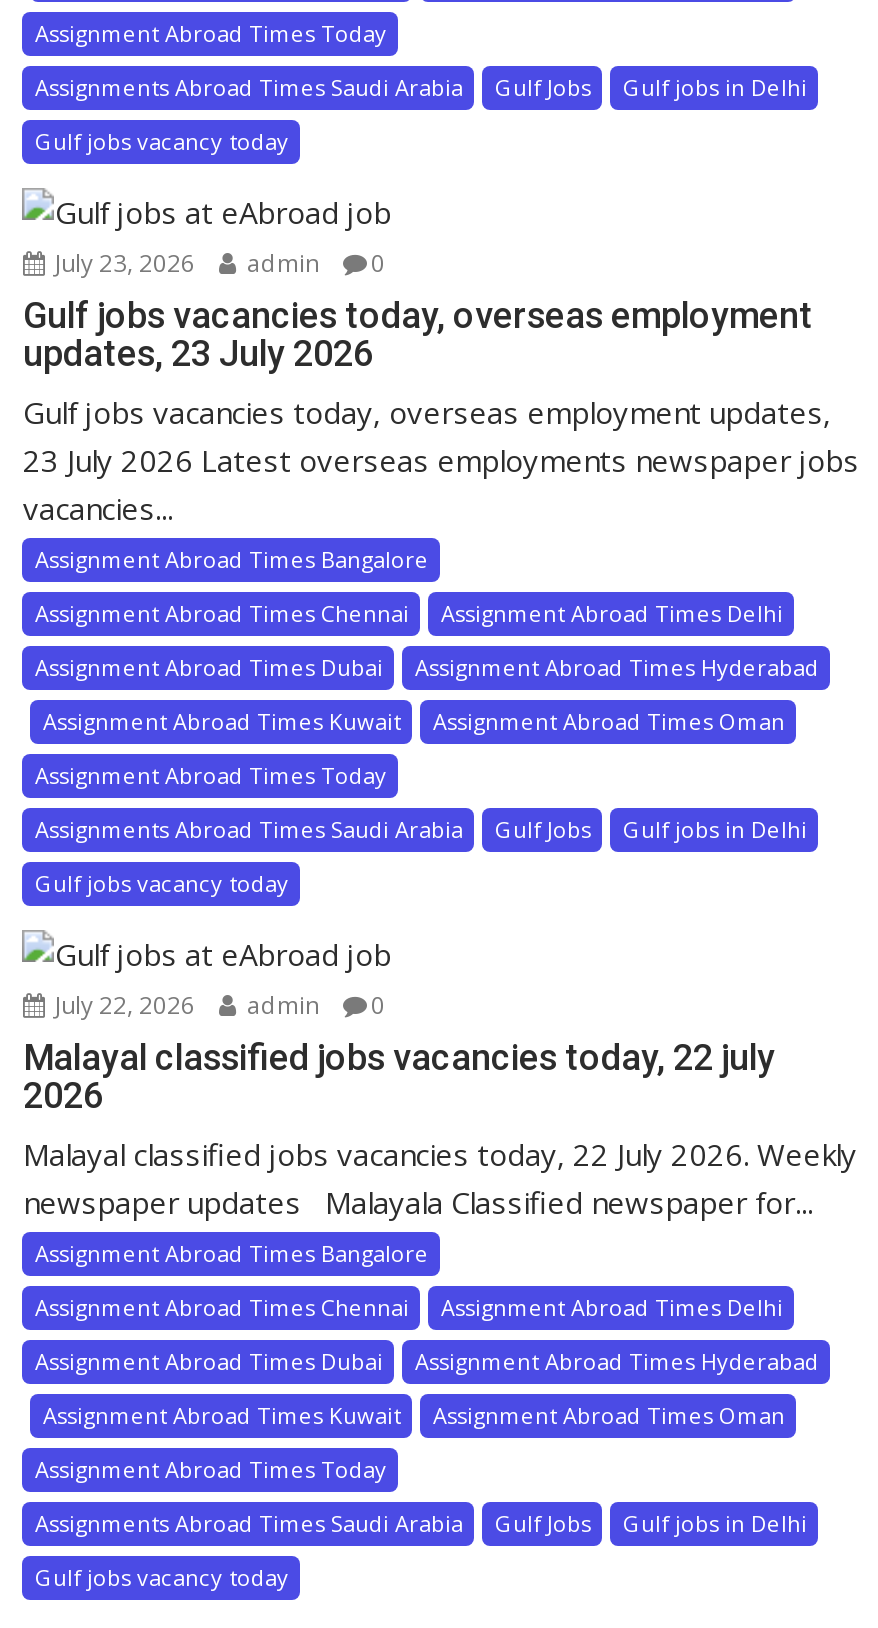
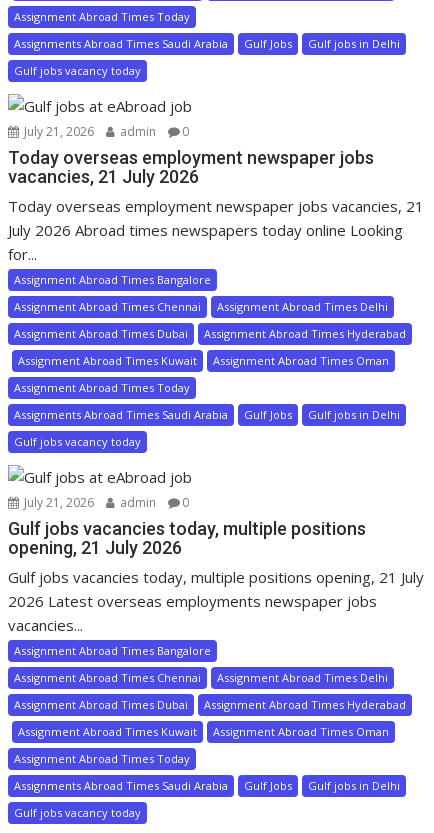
- July 23, 2026 admin 0
+ July 21, 2026 admin 0

- Gulf jobs vacancies today, overseas employment
- updates, 23 July 2026
- Gulf jobs vacancies today, overseas employment updates,
- 23 July 2026 Latest overseas employments newspaper jobs
- vacancies...
+ Today overseas employment newspaper jobs
+ vacancies, 21 July 2026
+ Today overseas employment newspaper jobs vacancies, 21
+ July 2026 Abroad times newspapers today online Looking
+ for...

- July 22, 2026 admin 0
+ July 21, 2026 admin 0

- Malayal classified jobs vacancies today, 22 july
- 2026
- Malayal classified jobs vacancies today, 22 July 2026. Weekly
- newspaper updates Malayala Classified newspaper for...
+ Gulf jobs vacancies today, multiple positions
+ opening, 21 July 2026
+ Gulf jobs vacancies today, multiple positions opening, 21 July
+ 2026 Latest overseas employments newspaper jobs
+ vacancies...
